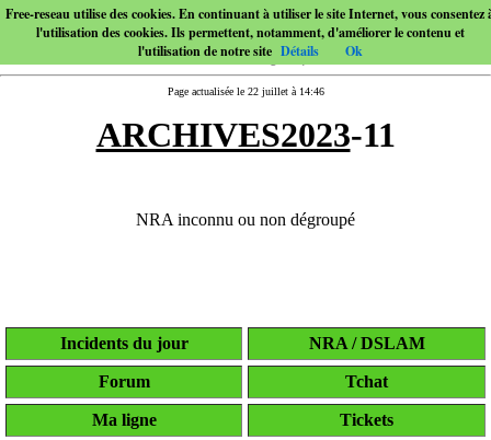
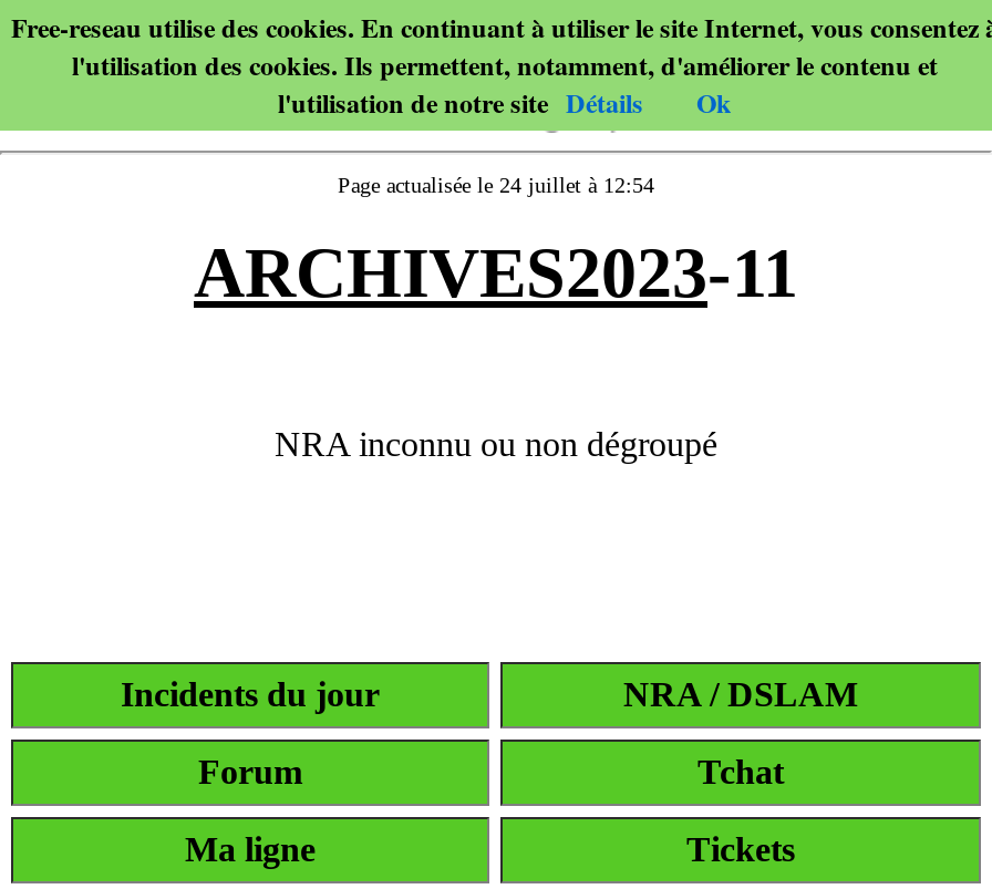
- Page actualisée le 22 juillet à 14:46
+ Page actualisée le 24 juillet à 12:54
